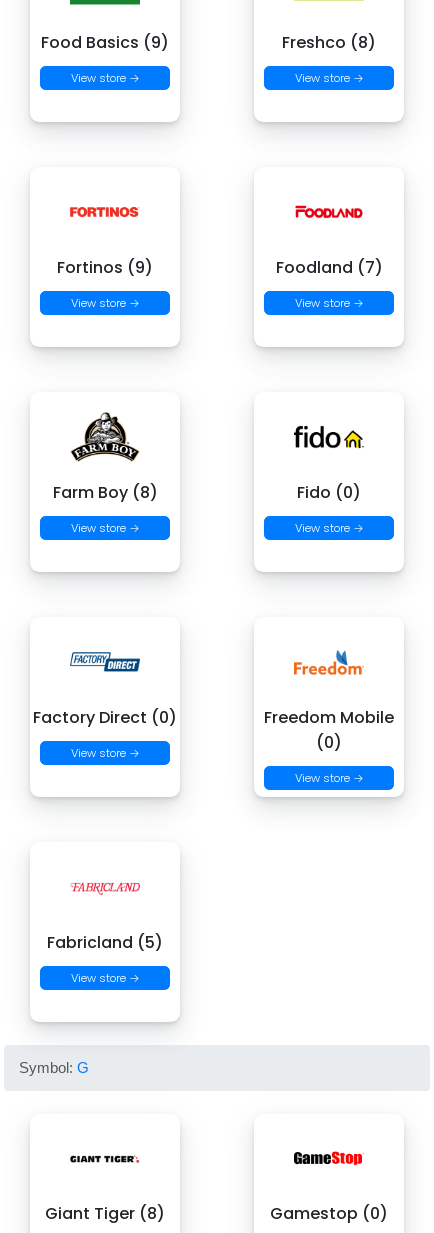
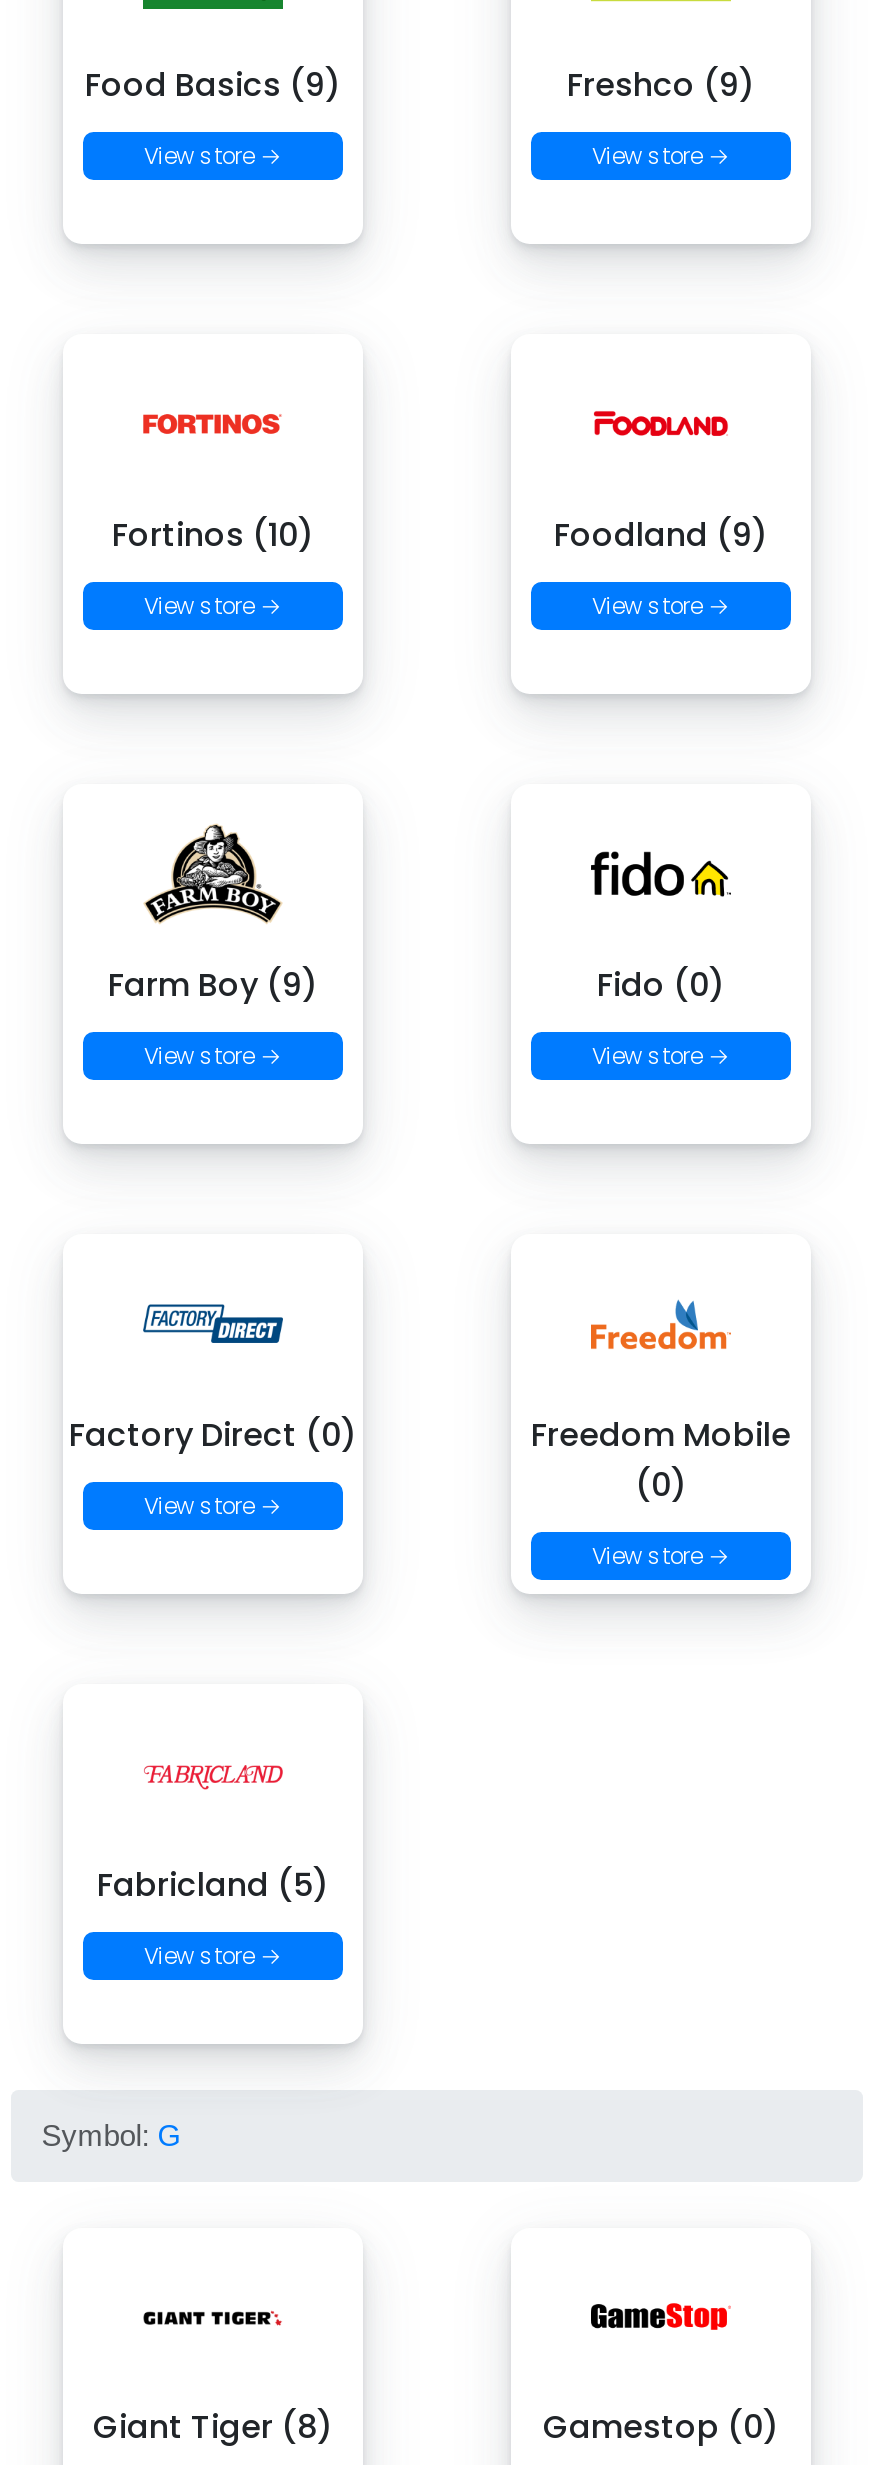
- Freshco (8)
+ Freshco (9)

- Fortinos (9)
+ Fortinos (10)

- Foodland (7)
+ Foodland (9)

- Farm Boy (8)
+ Farm Boy (9)
